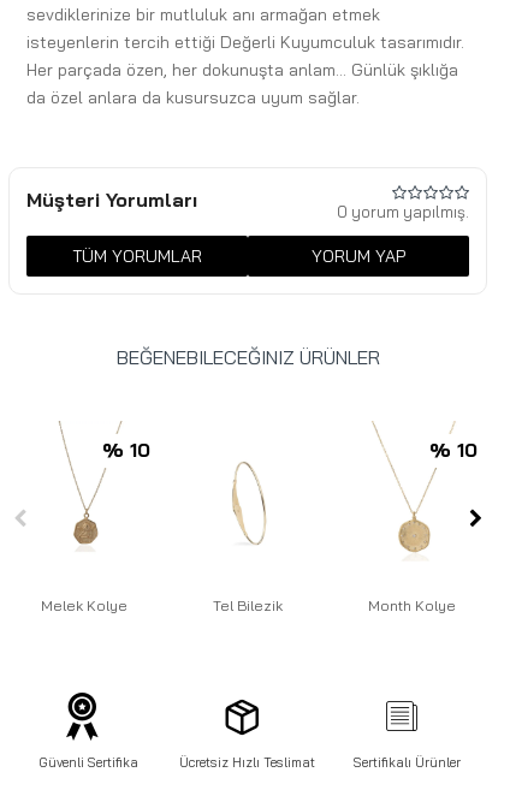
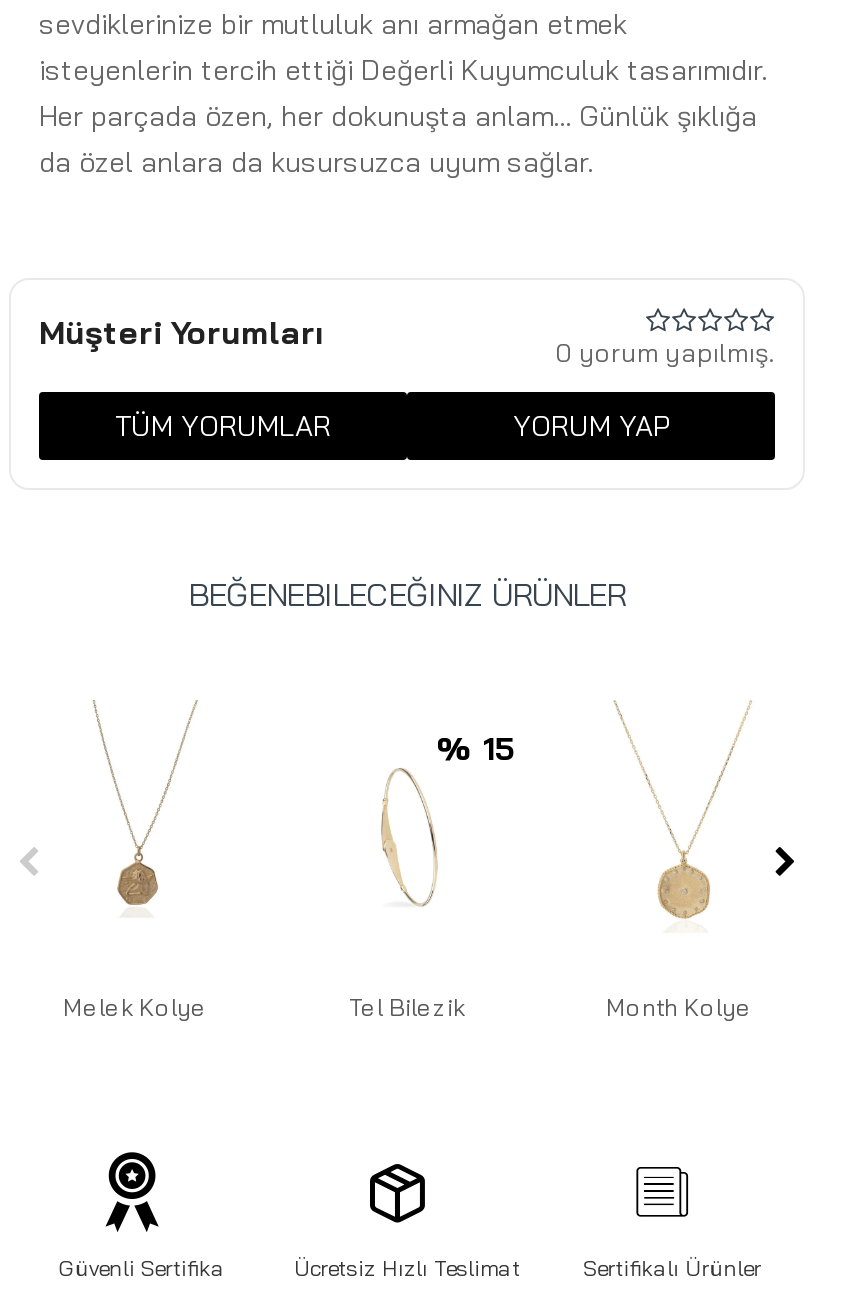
+ % 15

- % 10

- % 10
